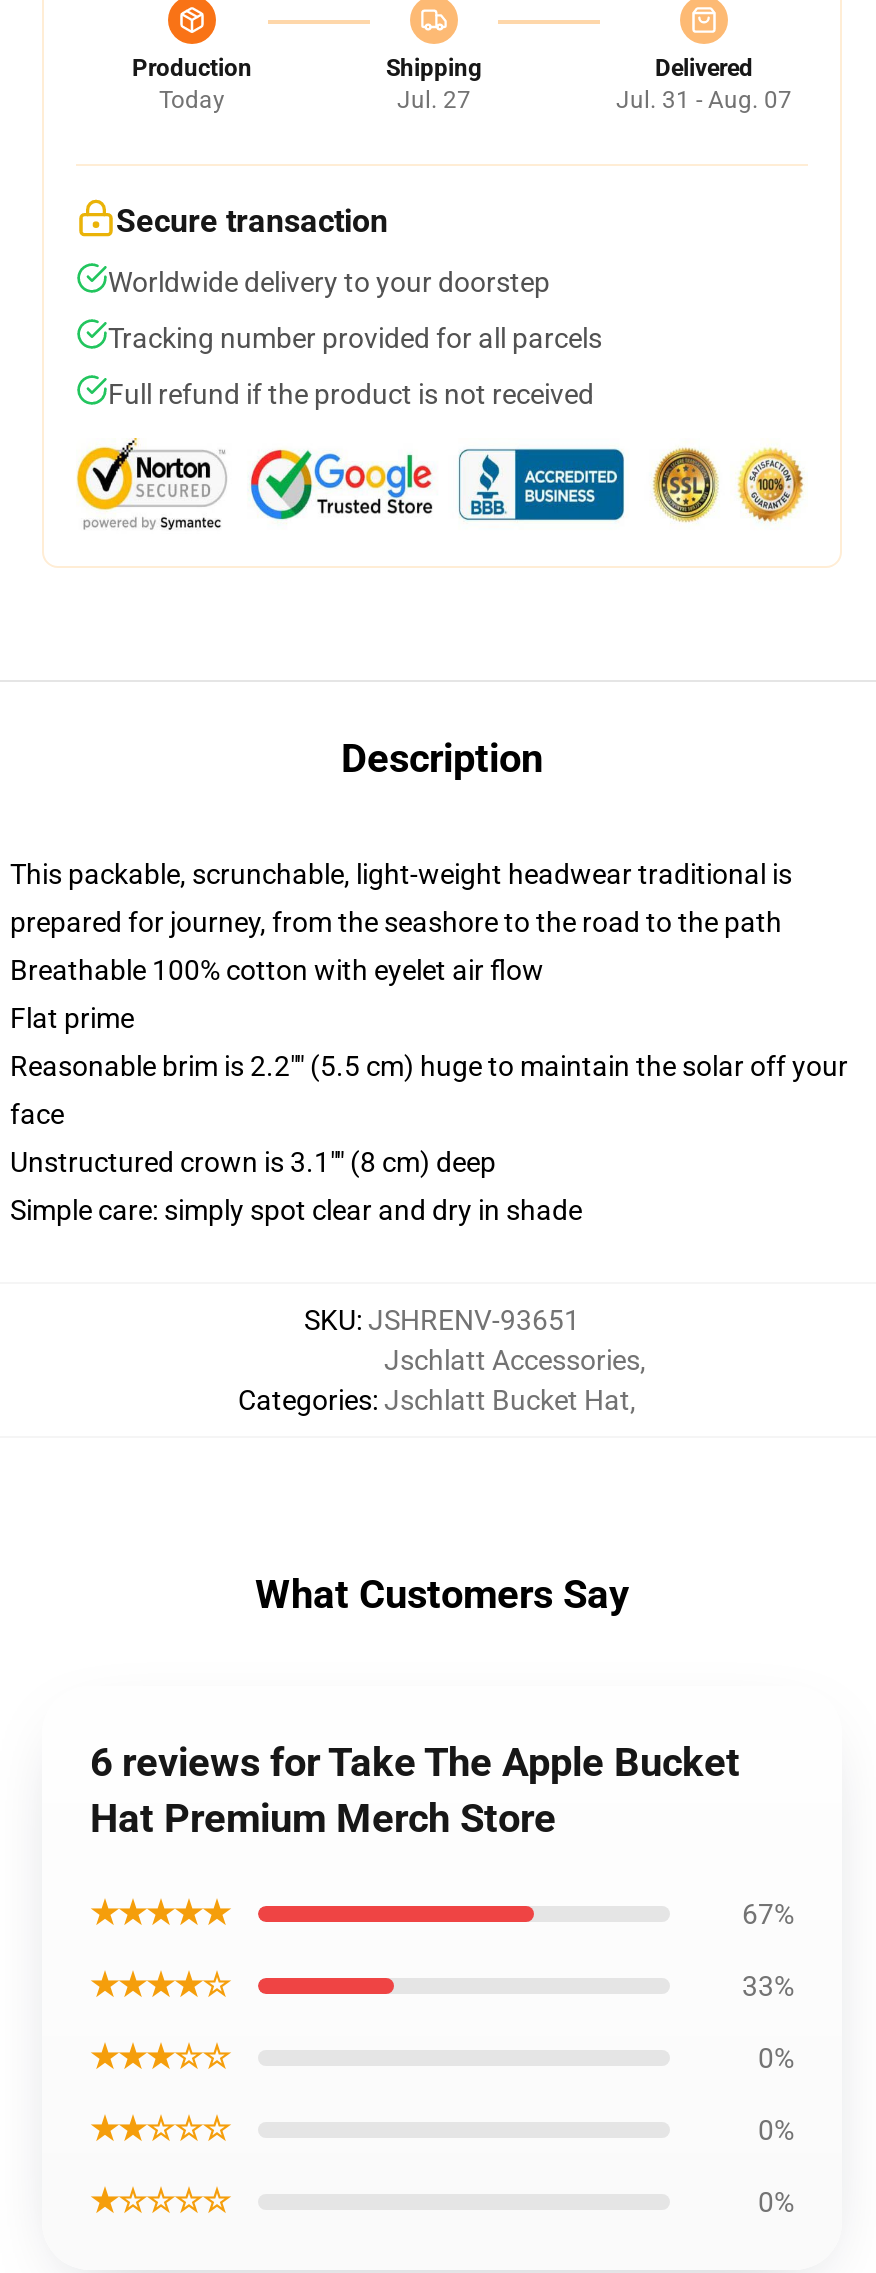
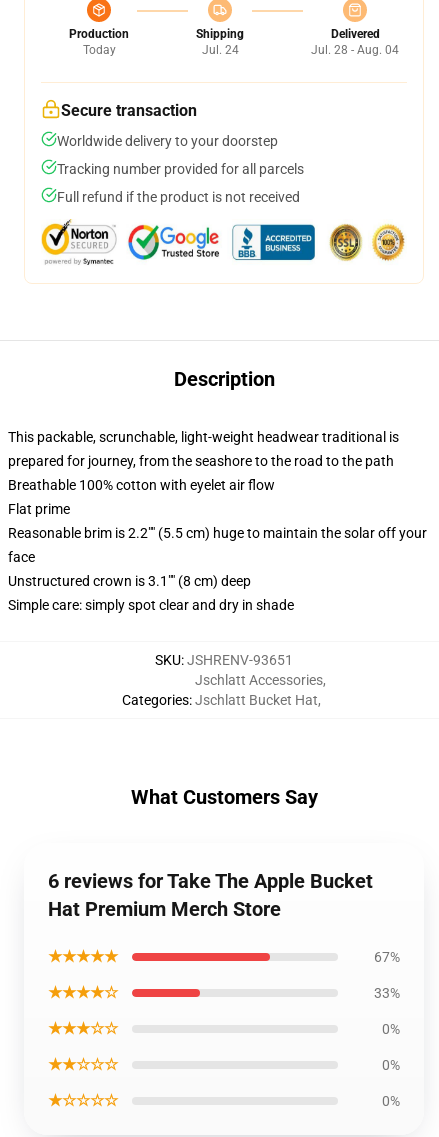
- Jul. 27
+ Jul. 24

- Jul. 31 - Aug. 07
+ Jul. 28 - Aug. 04
